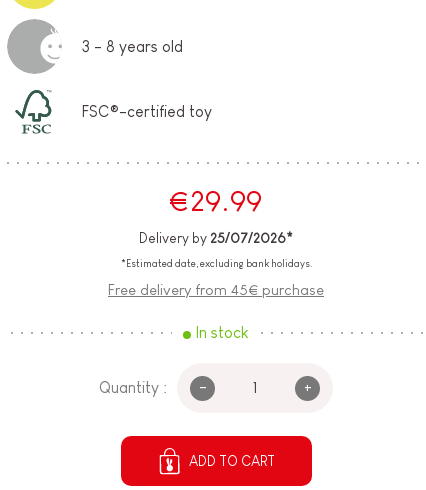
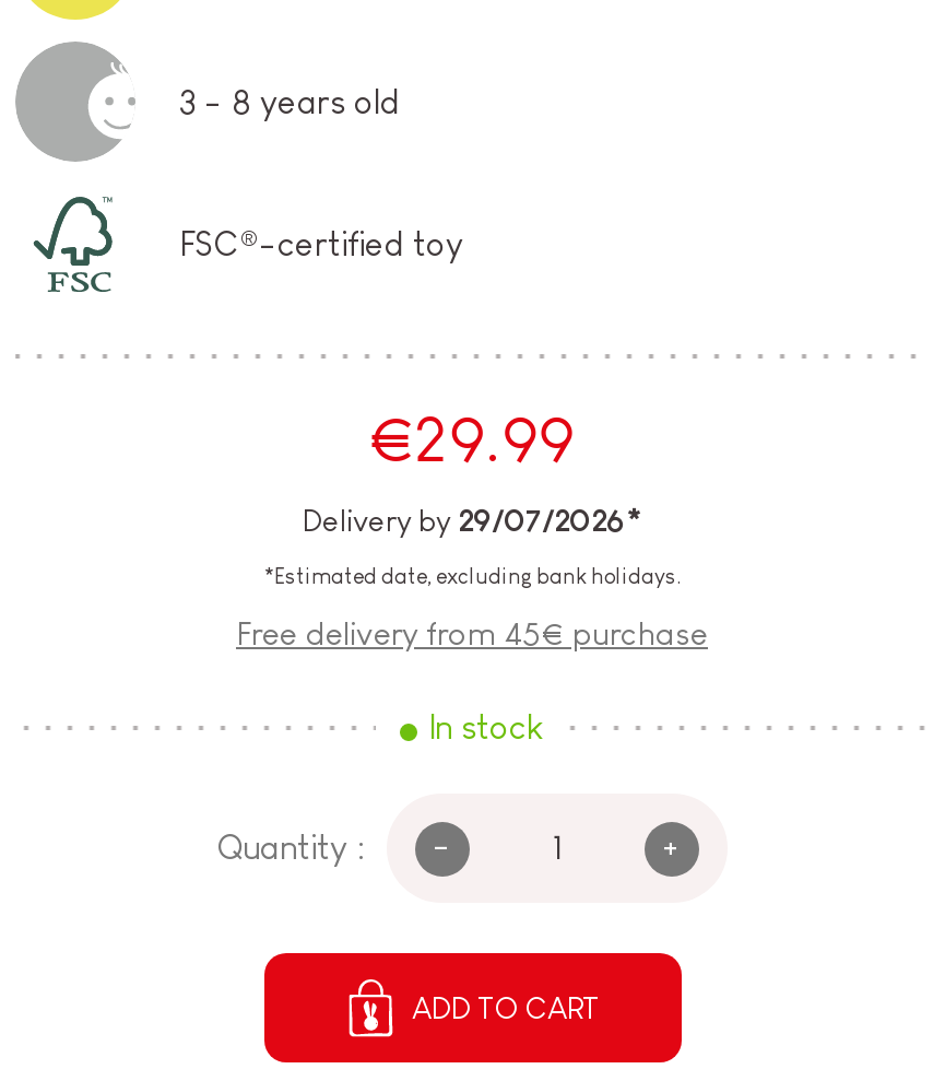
- Delivery by 25/07/2026*
+ Delivery by 29/07/2026*
